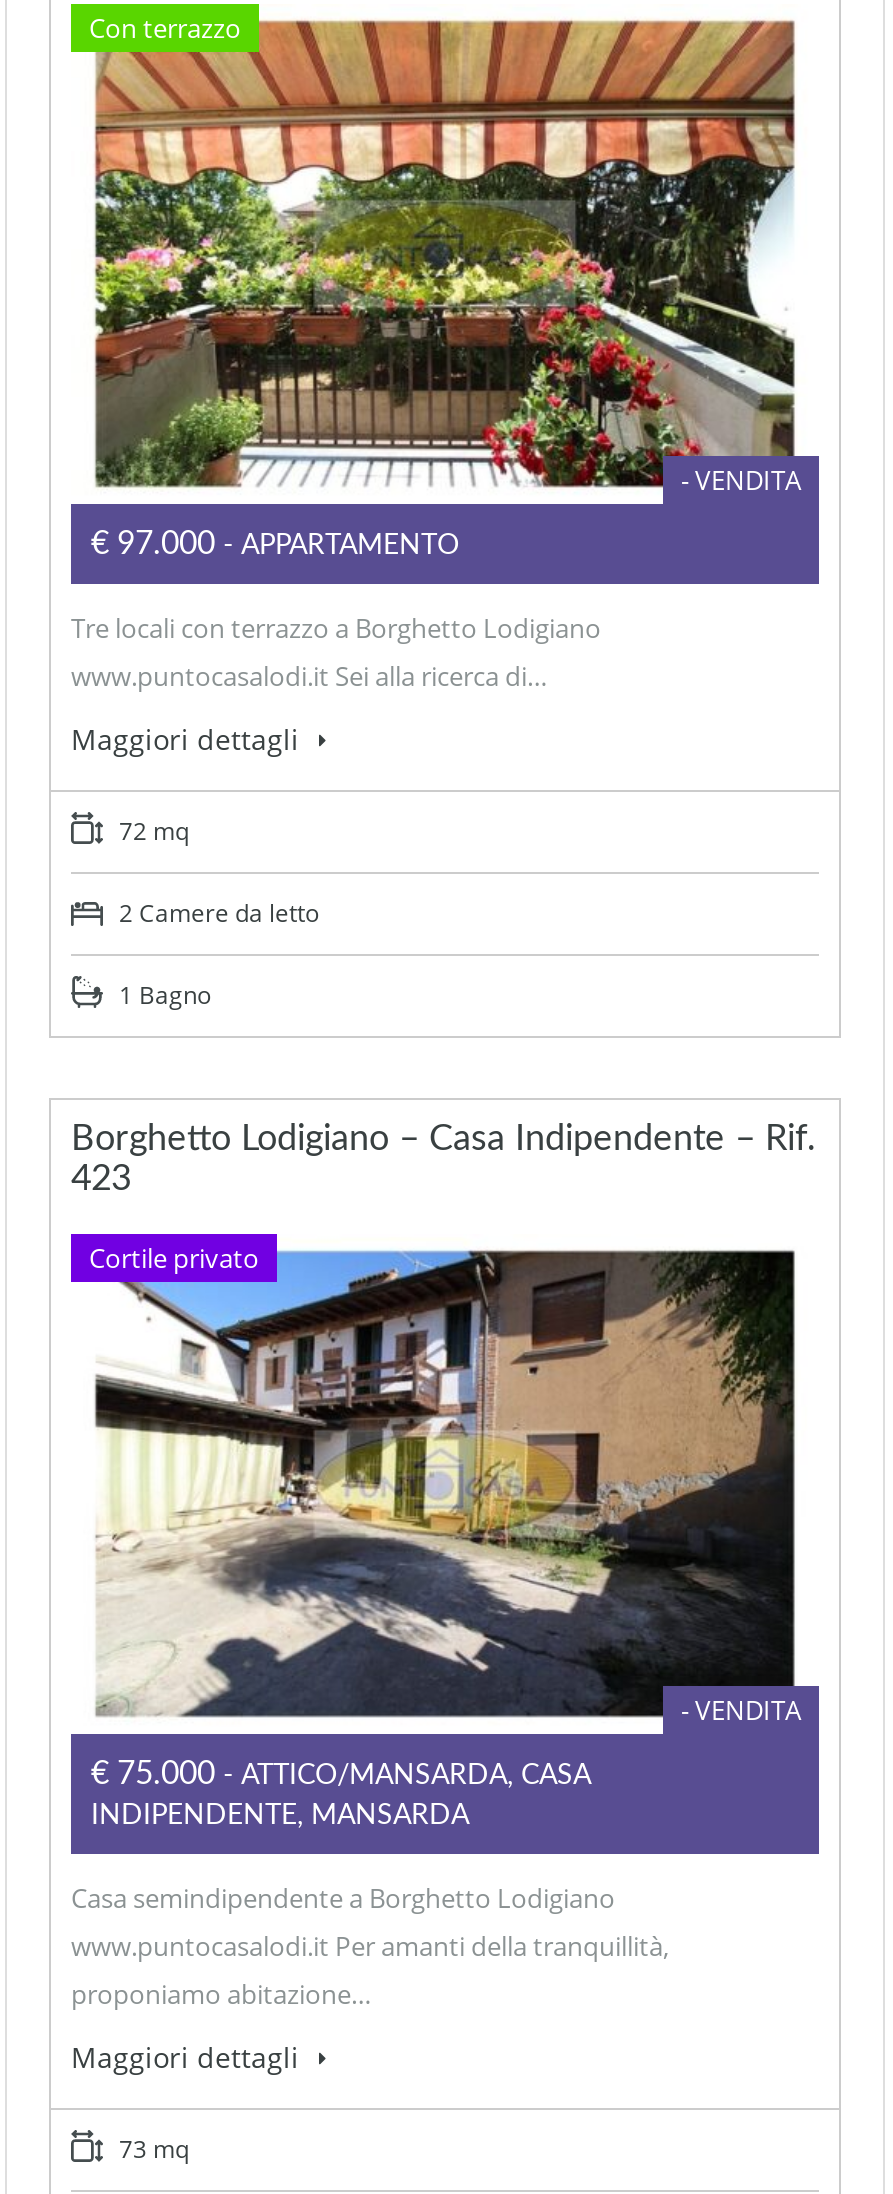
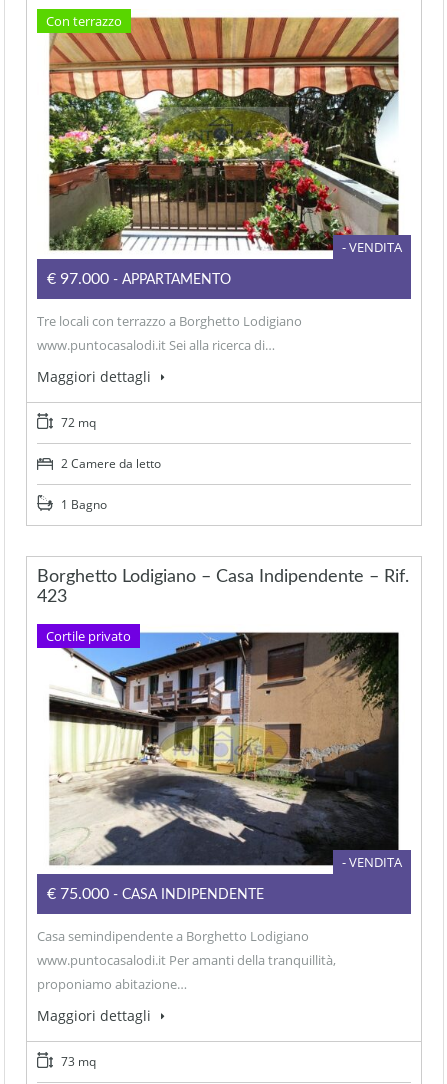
- €75.000 - ATTICO/MANSARDA, CASA
- INDIPENDENTE, MANSARDA
+ €75.000 - CASA INDIPENDENTE
